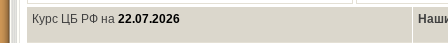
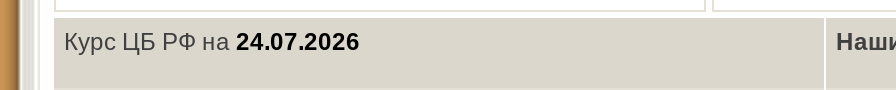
- Курс ЦБ РФ на 22.07.2026
+ Курс ЦБ РФ на 24.07.2026
